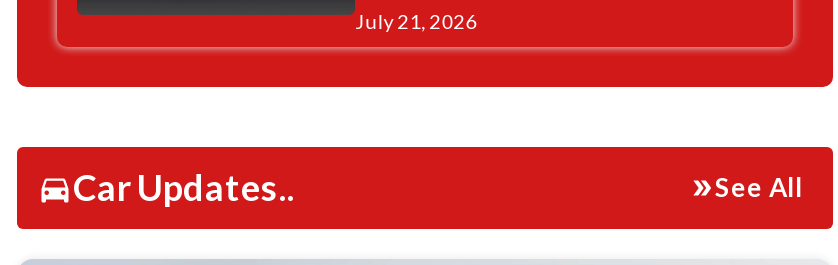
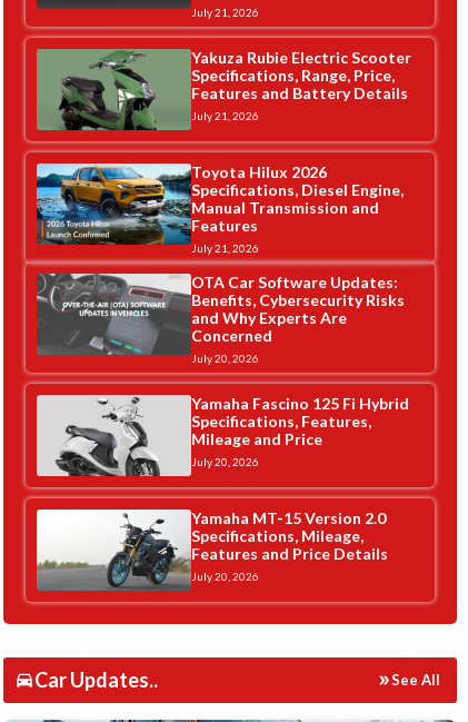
+ [image]
+ Yakuza Rubie Electric Scooter
+ Specifications, Range, Price,
+ Features and Battery Details
+ July 21, 2026
+ Toyota Hilux 2026
+ Specifications, Diesel Engine,
+ Manual Transmission and
+ Features
+ July 21, 2026
+ OTA Car Software Updates:
+ Benefits, Cybersecurity Risks
+ and Why Experts Are
+ Concerned
+ July 20, 2026
+ Yamaha Fascino 125 Fi Hybrid
+ Specifications, Features,
+ Mileage and Price
+ July 20, 2026
+ Yamaha MT-15 Version 2.0
+ Specifications, Mileage,
+ Features and Price Details
+ July 20, 2026
